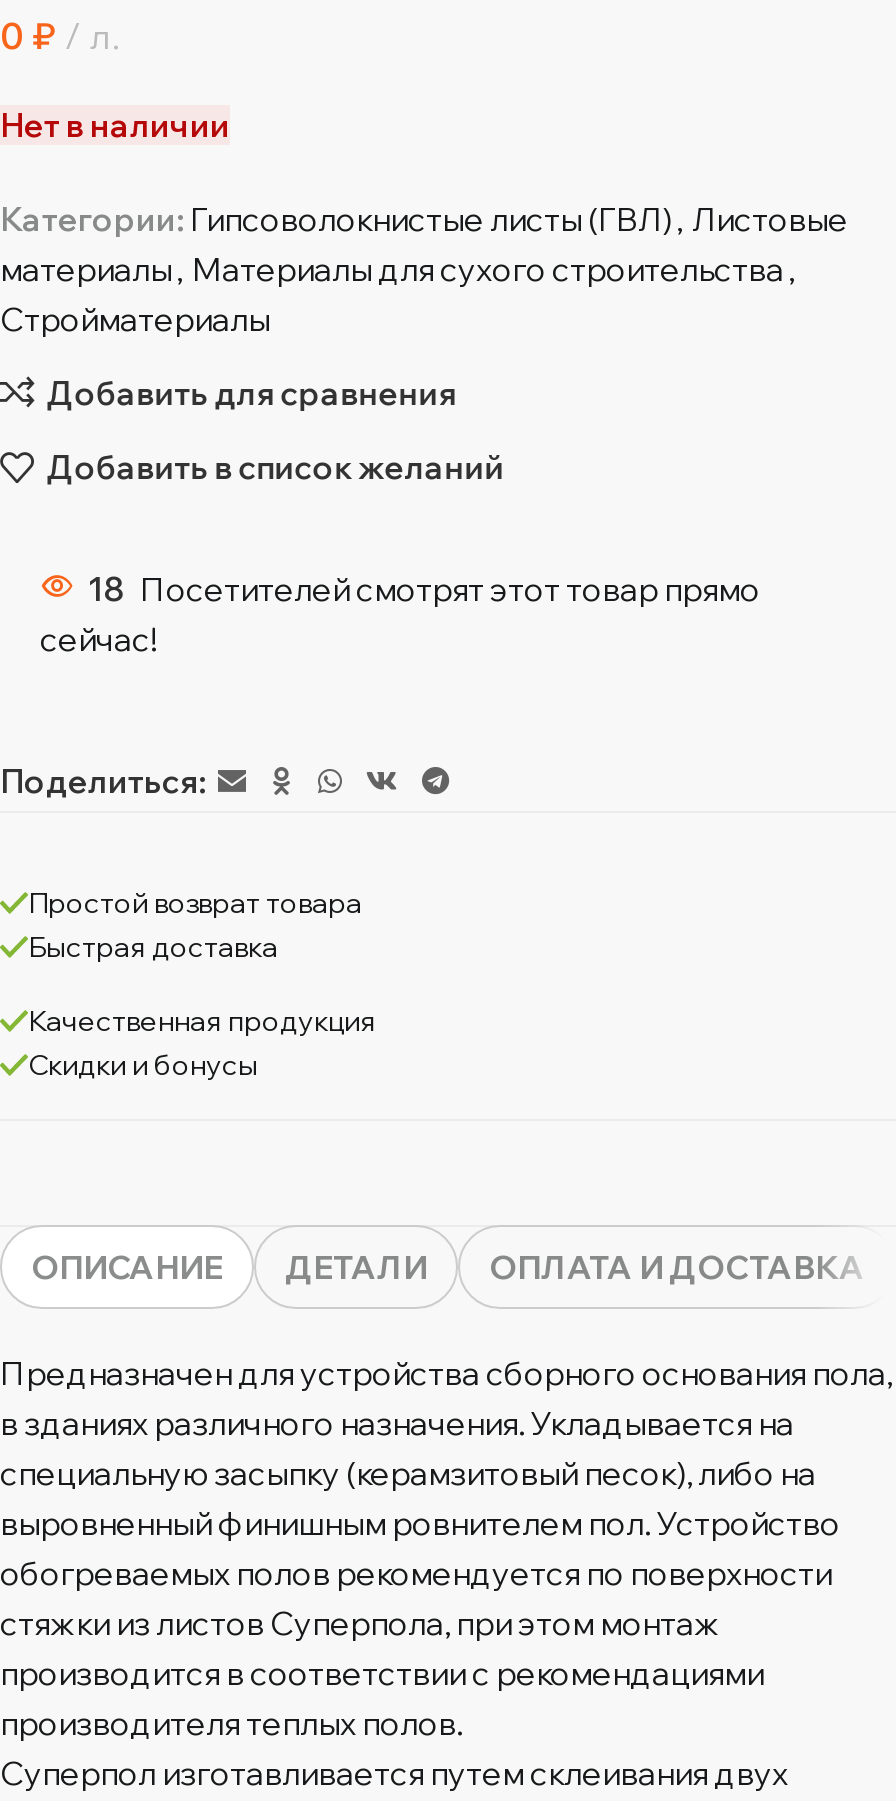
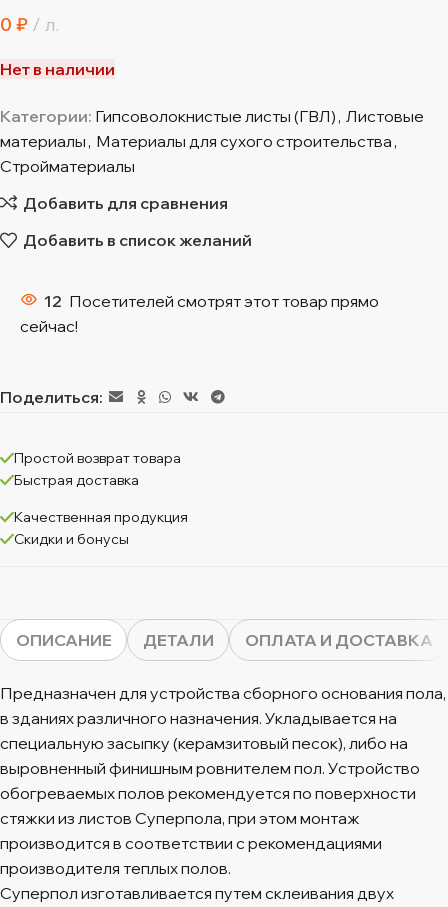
- 18 Посетителей смотрят этот товар прямо
+ 12 Посетителей смотрят этот товар прямо
